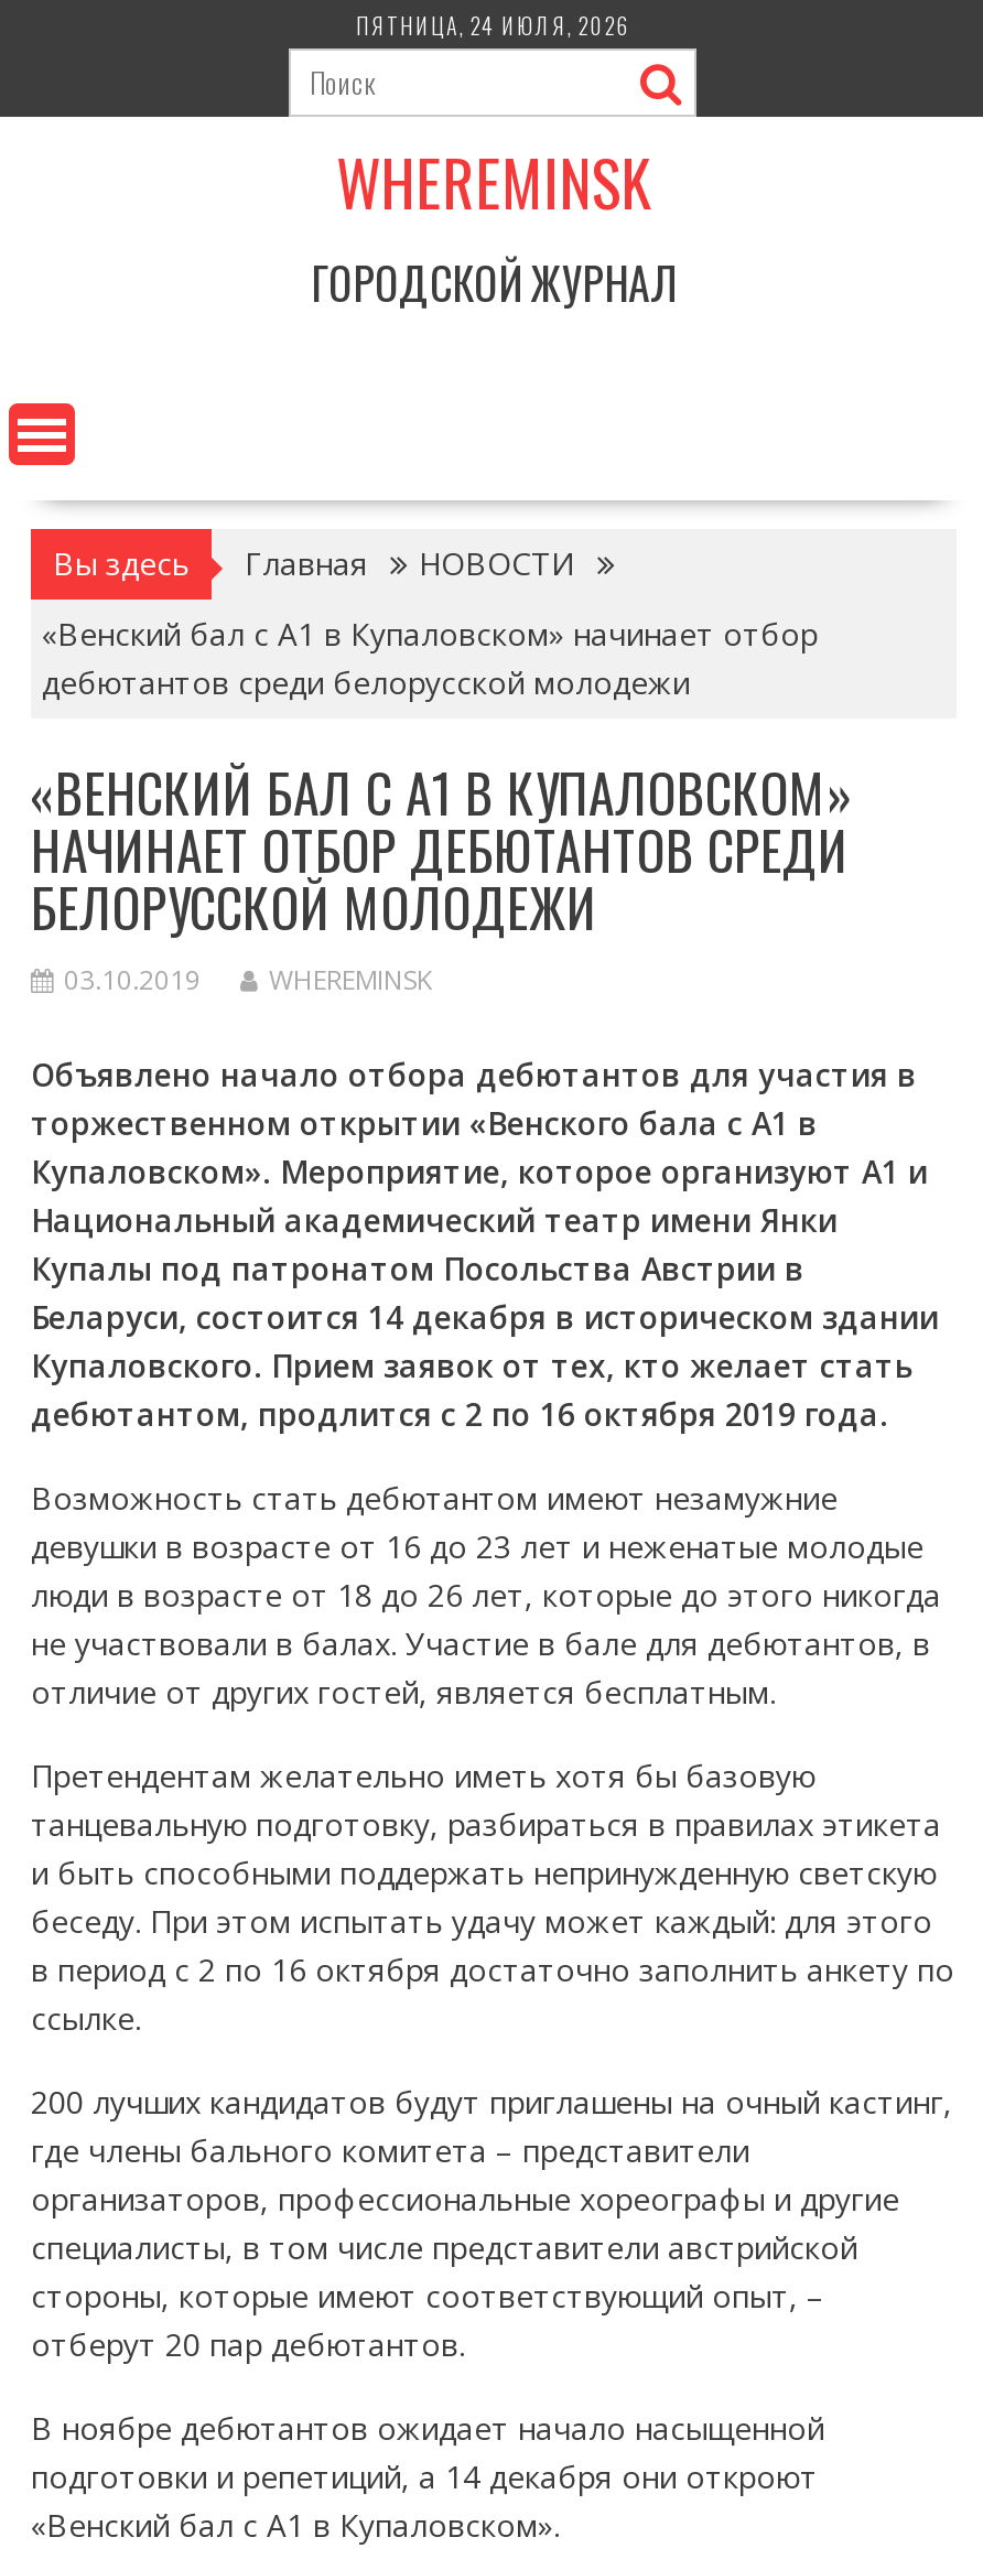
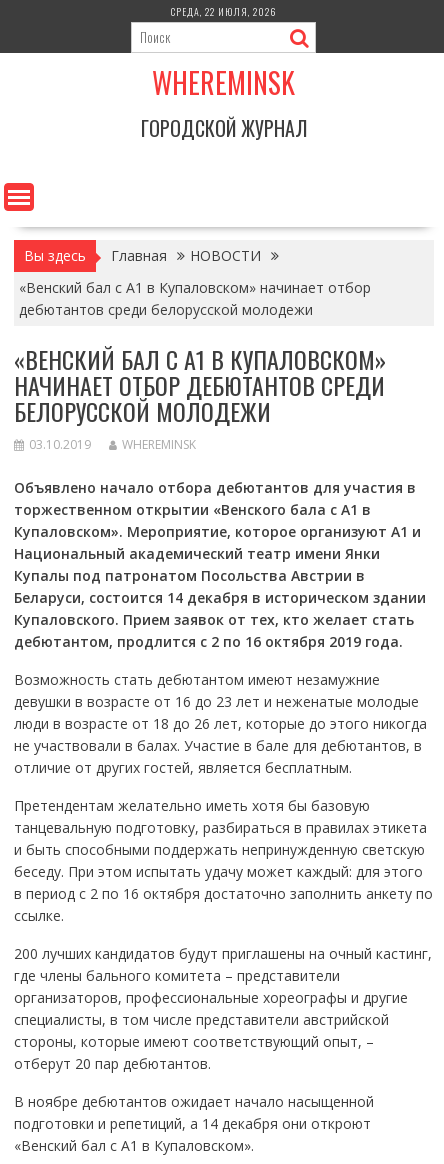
- ПЯТНИЦА, 24 ИЮЛЯ, 2026
+ СРЕДА, 22 ИЮЛЯ, 2026
